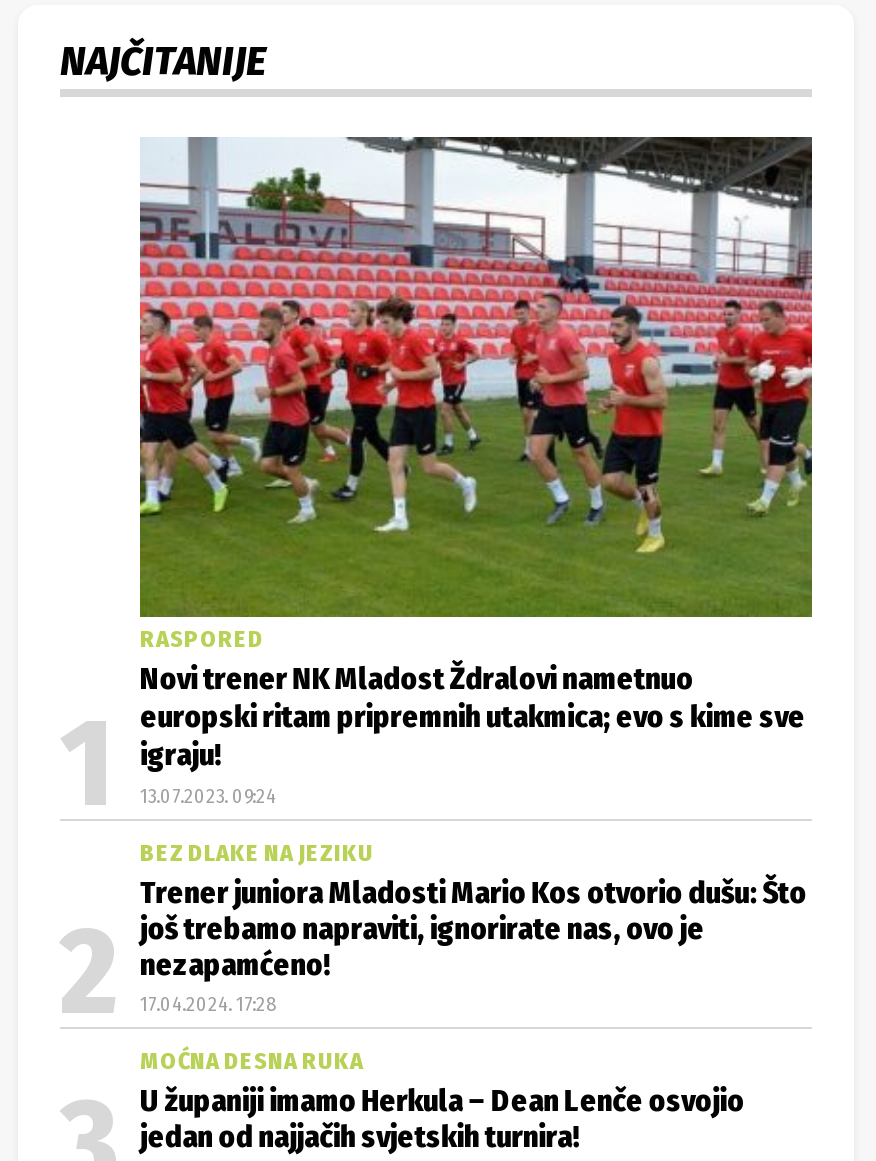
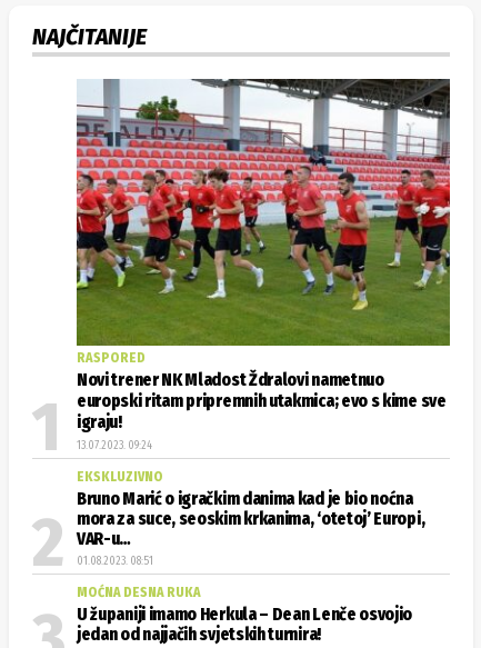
- BEZ DLAKE NA JEZIKU
- Trener juniora Mladosti Mario Kos otvorio dušu: Što
- još trebamo napraviti, ignorirate nas, ovo je
- nezapamćeno!
- 17.04.2024. 17:28
+ EKSKLUZIVNO
+ Bruno Marić o igračkim danima kad je bio noćna
+ mora za suce, seoskim krkanima, ‘otetoj’ Europi,
+ VAR-u…
+ 01.08.2023. 08:51
